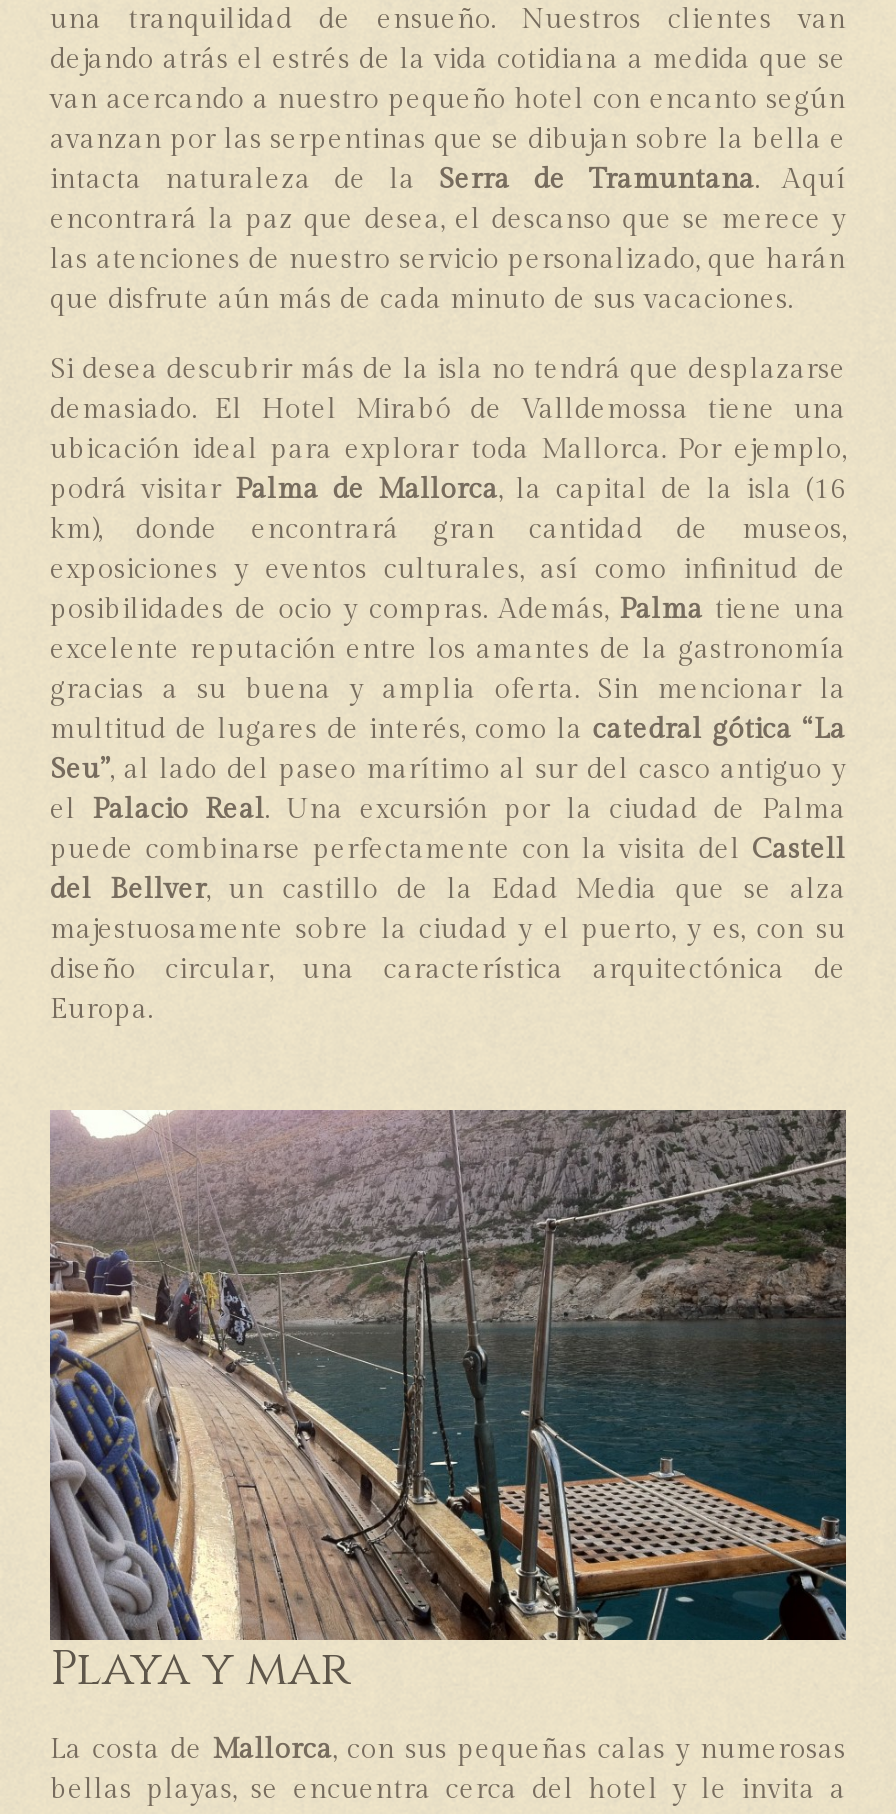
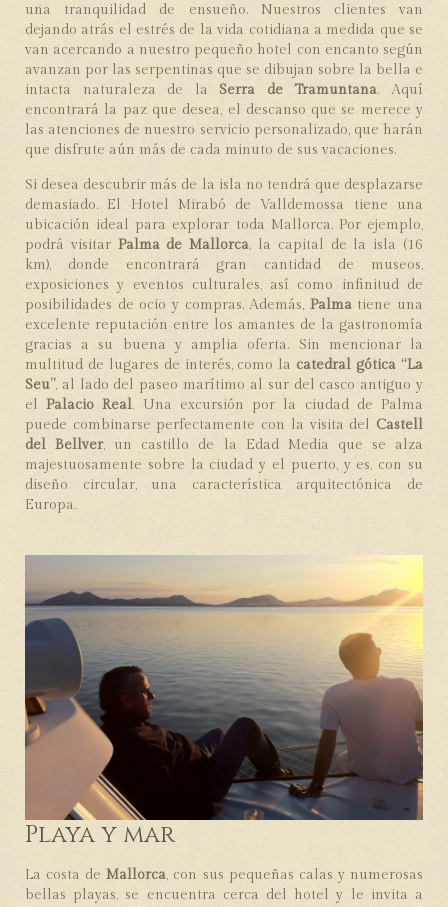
- [image]
+ [image]
